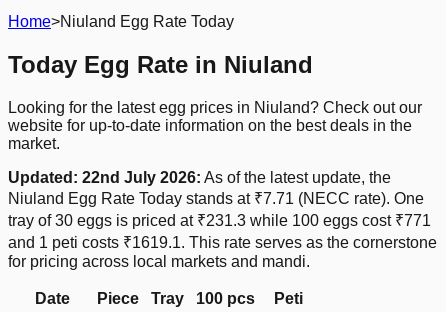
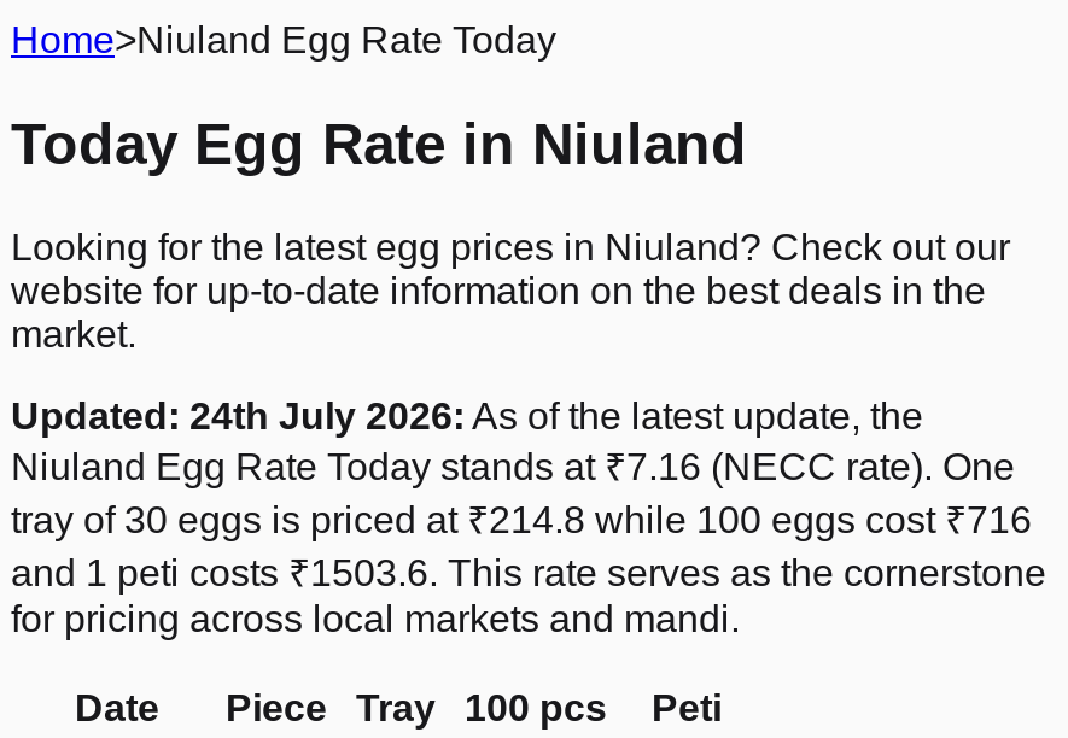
- Updated: 22nd July 2026: As of the latest update, the
+ Updated: 24th July 2026: As of the latest update, the

- Niuland Egg Rate Today stands at ₹7.71 (NECC rate). One
+ Niuland Egg Rate Today stands at ₹7.16 (NECC rate). One

- tray of 30 eggs is priced at ₹231.3 while 100 eggs cost ₹771
+ tray of 30 eggs is priced at ₹214.8 while 100 eggs cost ₹716

- and 1 peti costs ₹1619.1. This rate serves as the cornerstone
+ and 1 peti costs ₹1503.6. This rate serves as the cornerstone
